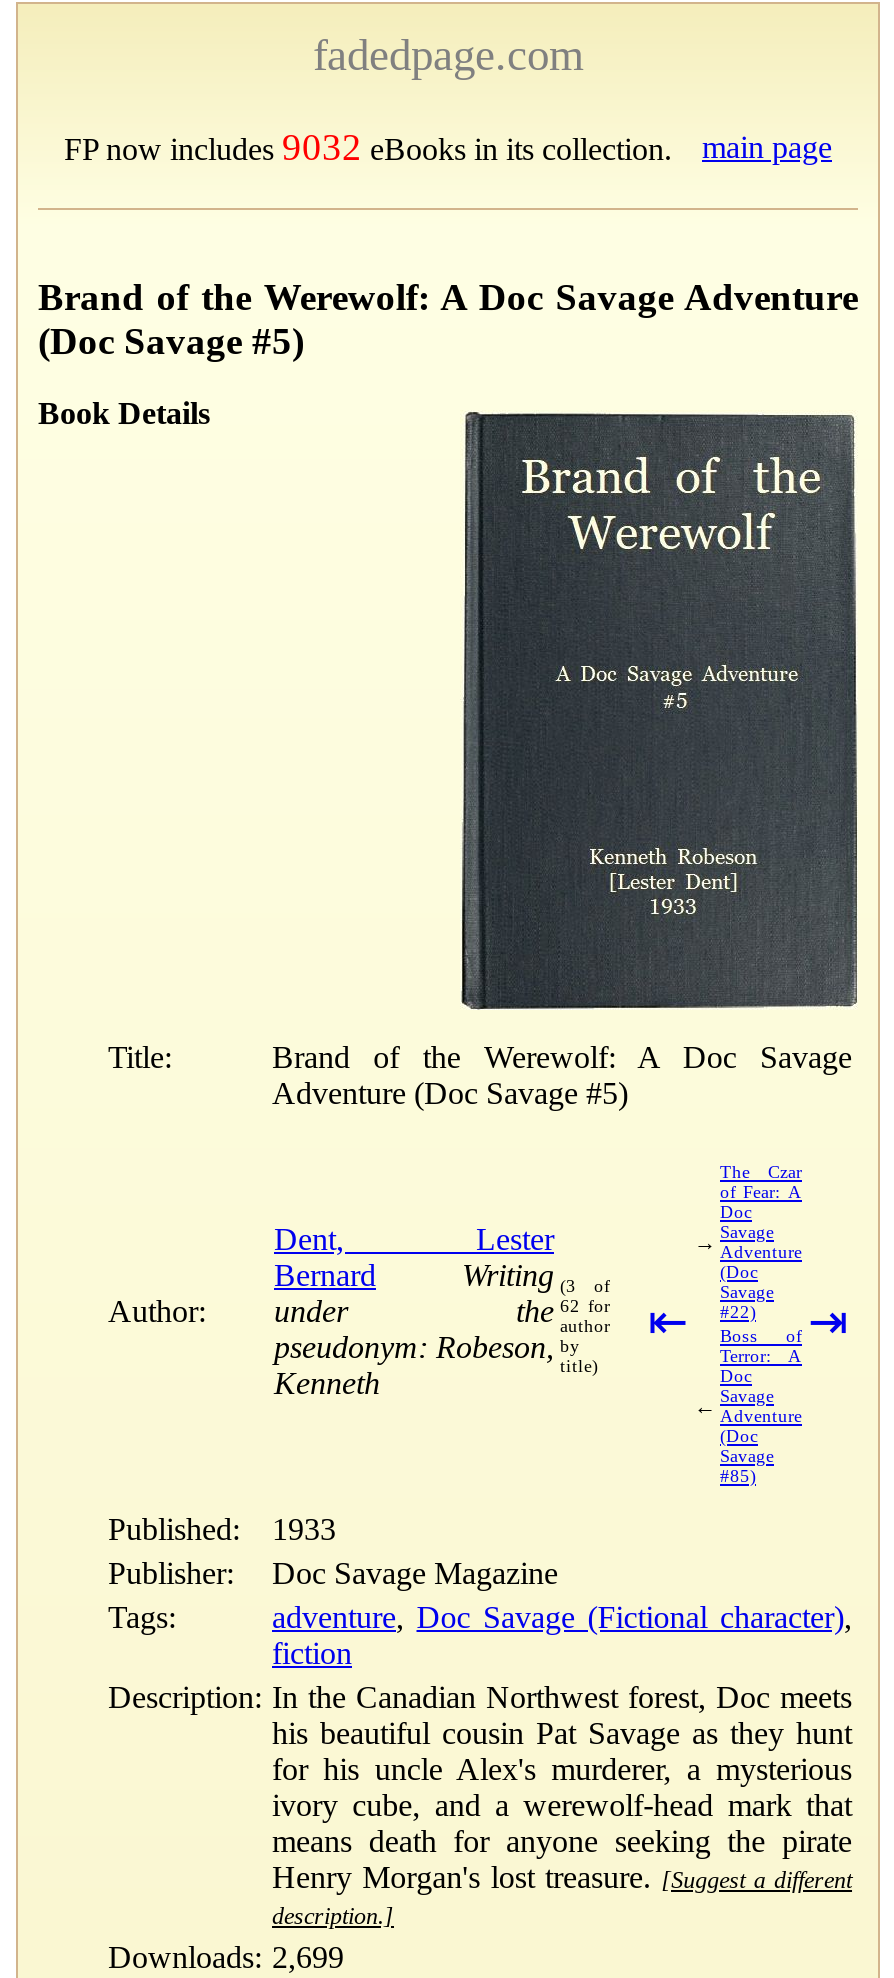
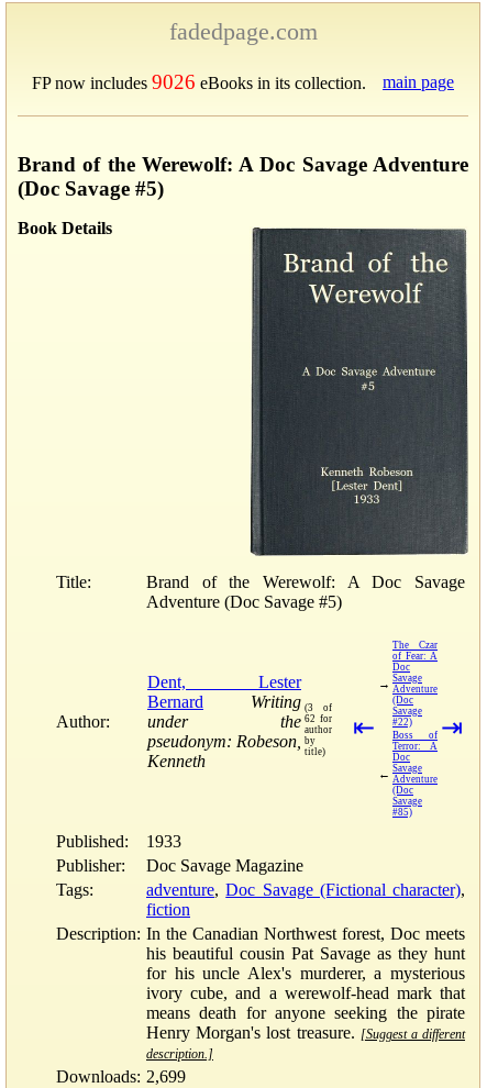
- FP now includes 9032 eBooks in its collection.
+ FP now includes 9026 eBooks in its collection.
